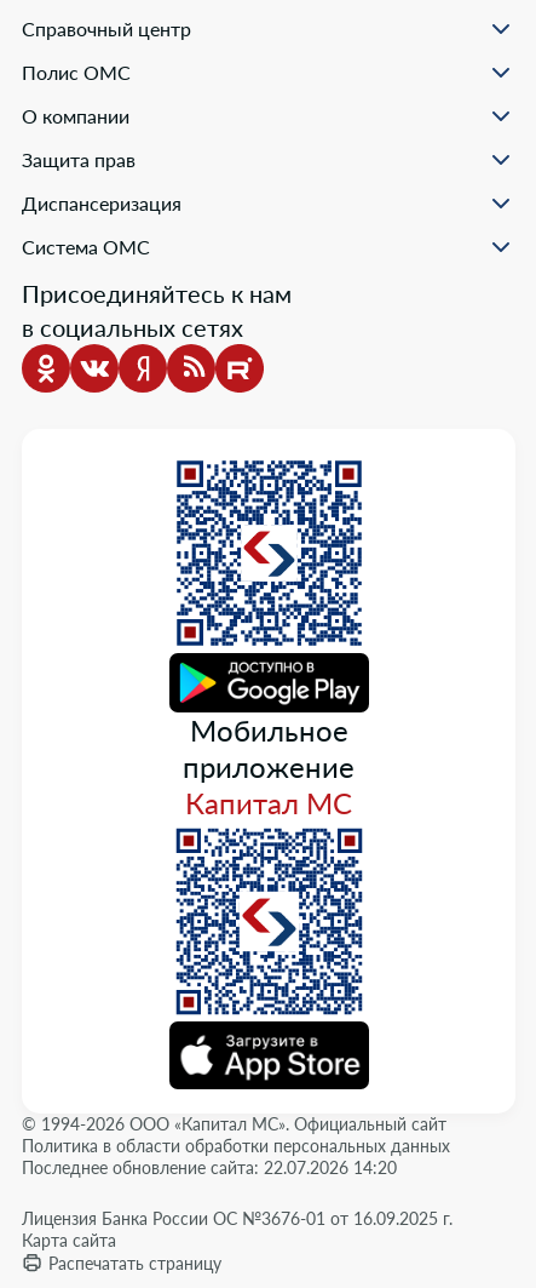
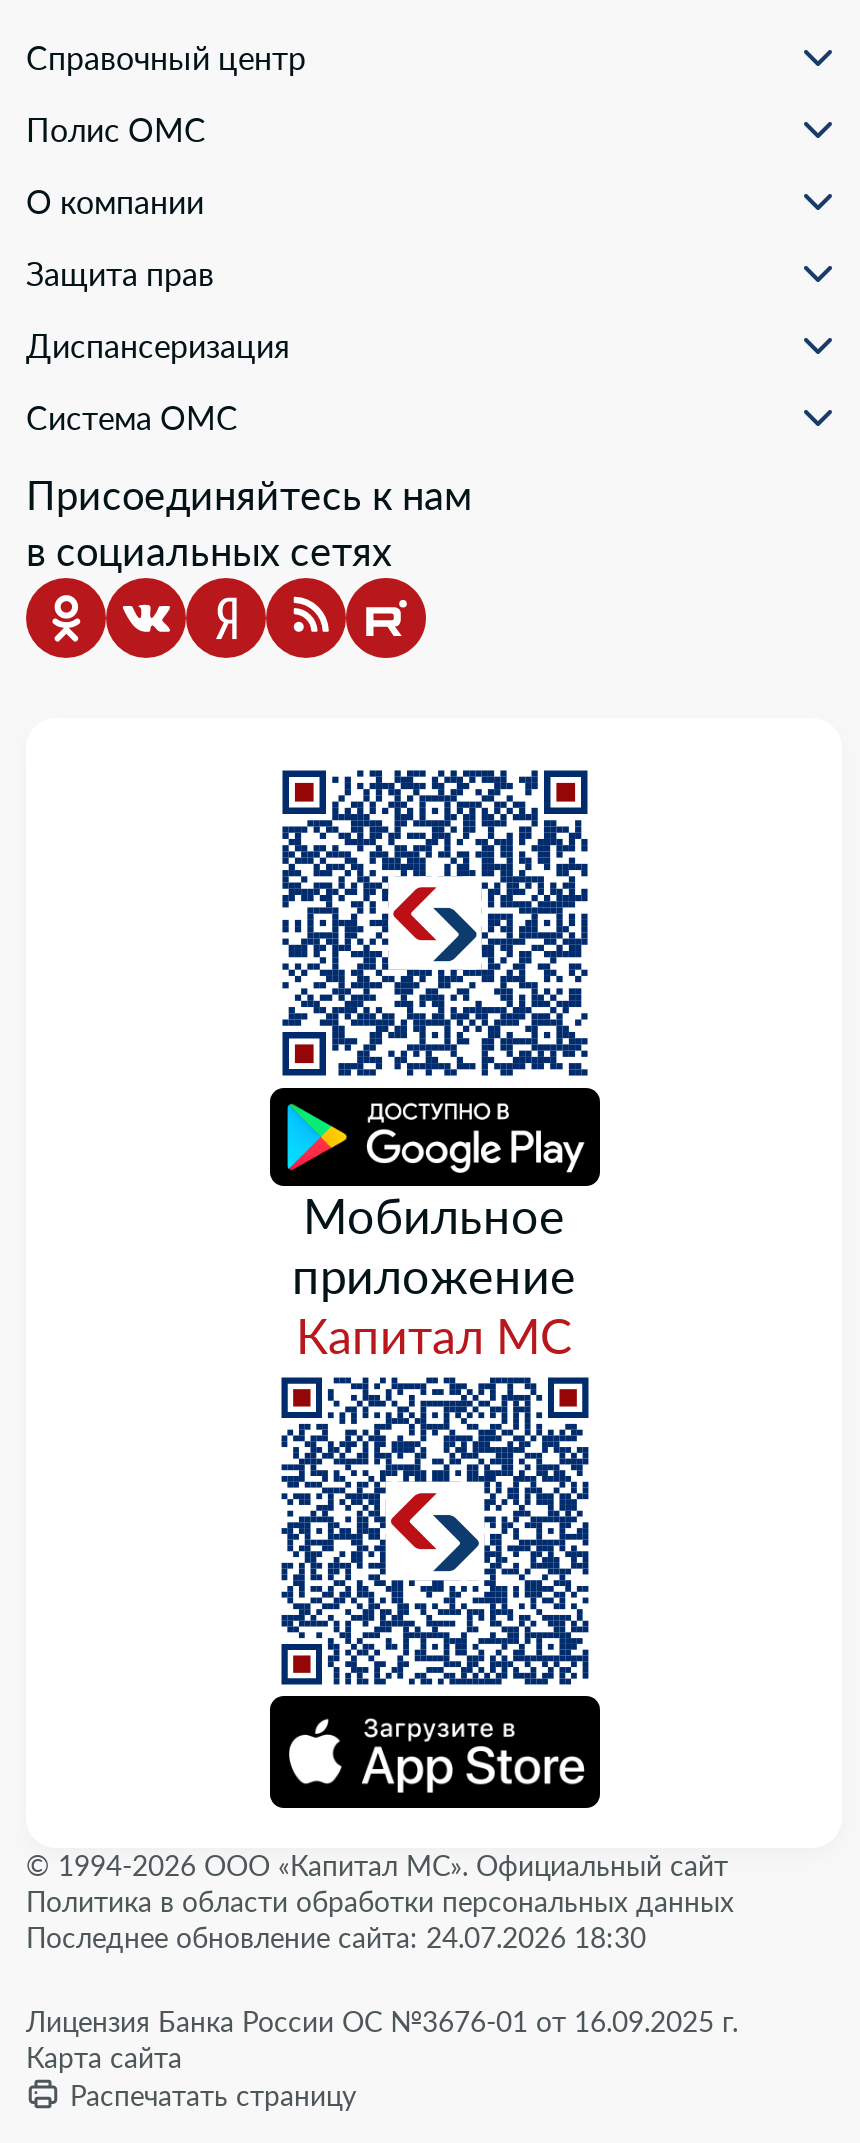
- Последнее обновление сайта: 22.07.2026 14:20
+ Последнее обновление сайта: 24.07.2026 18:30
